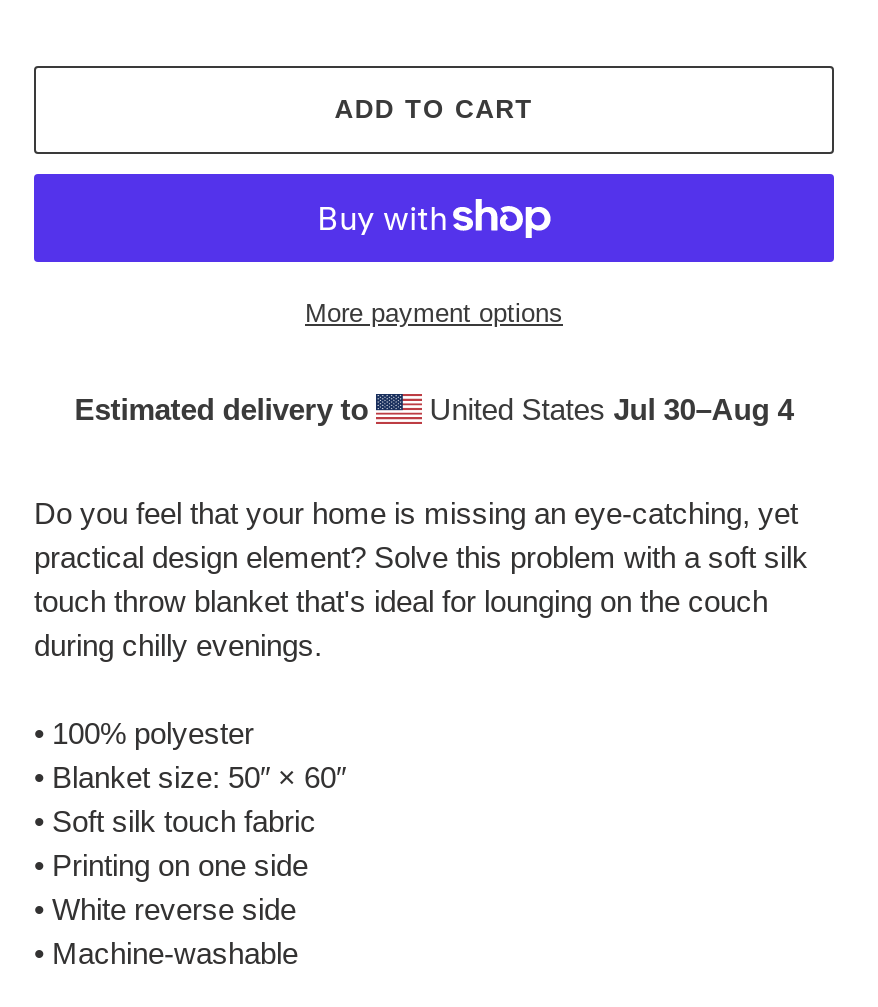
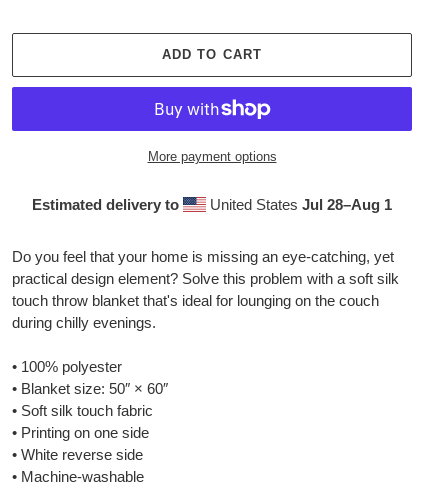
- United States Jul 30–Aug 4
+ United States Jul 28–Aug 1
